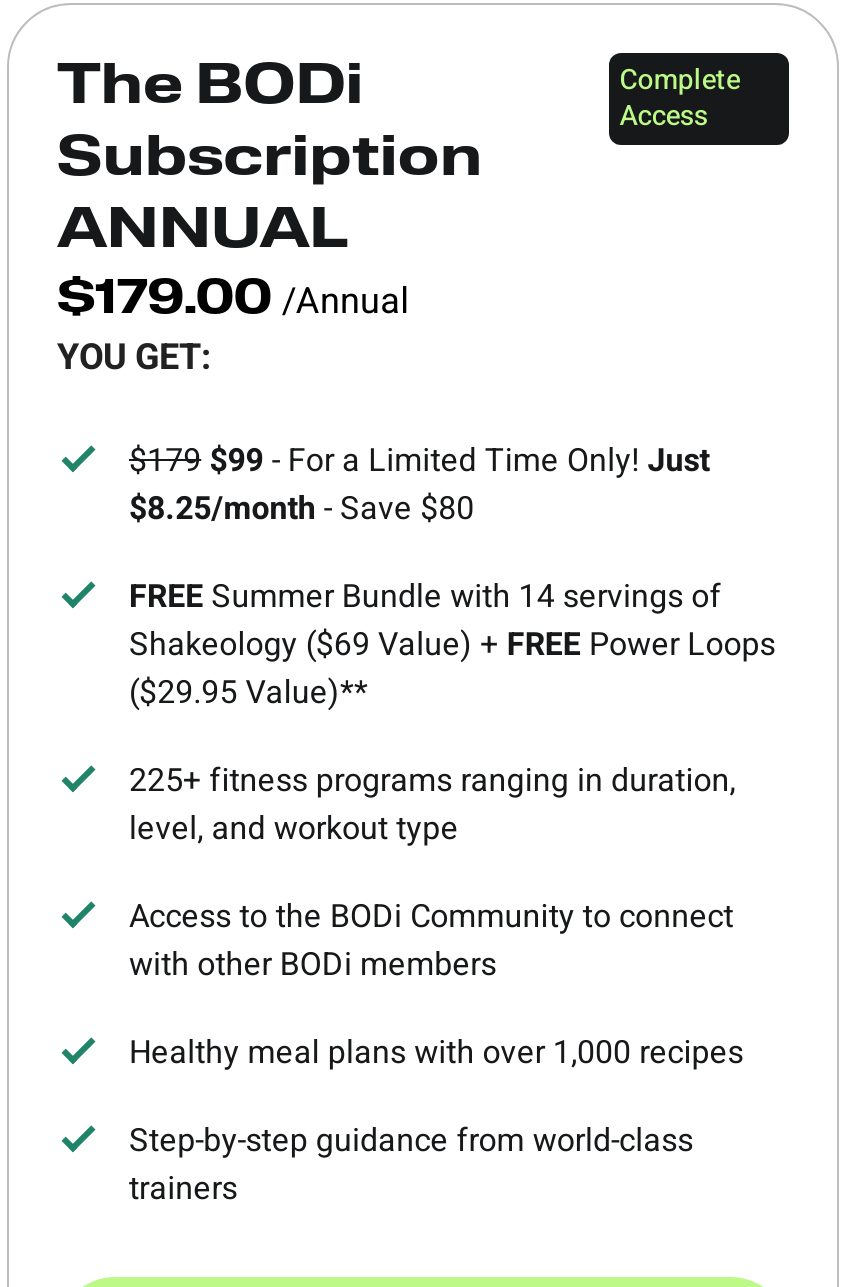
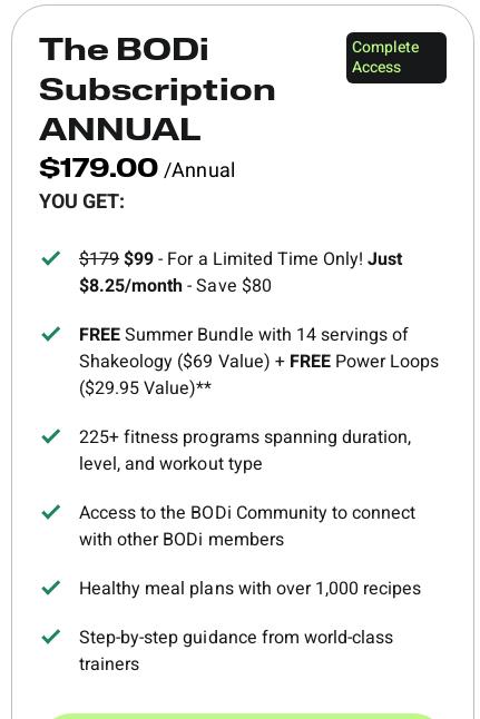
- 225+ fitness programs ranging in duration,
+ 225+ fitness programs spanning duration,
